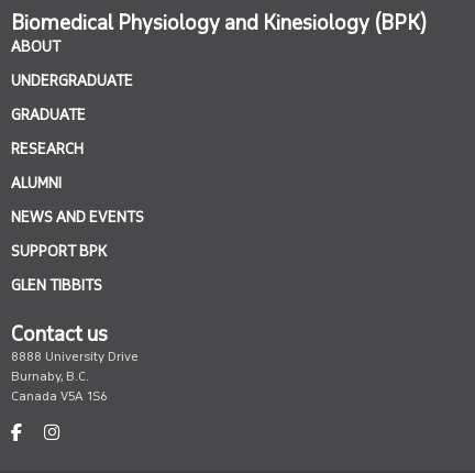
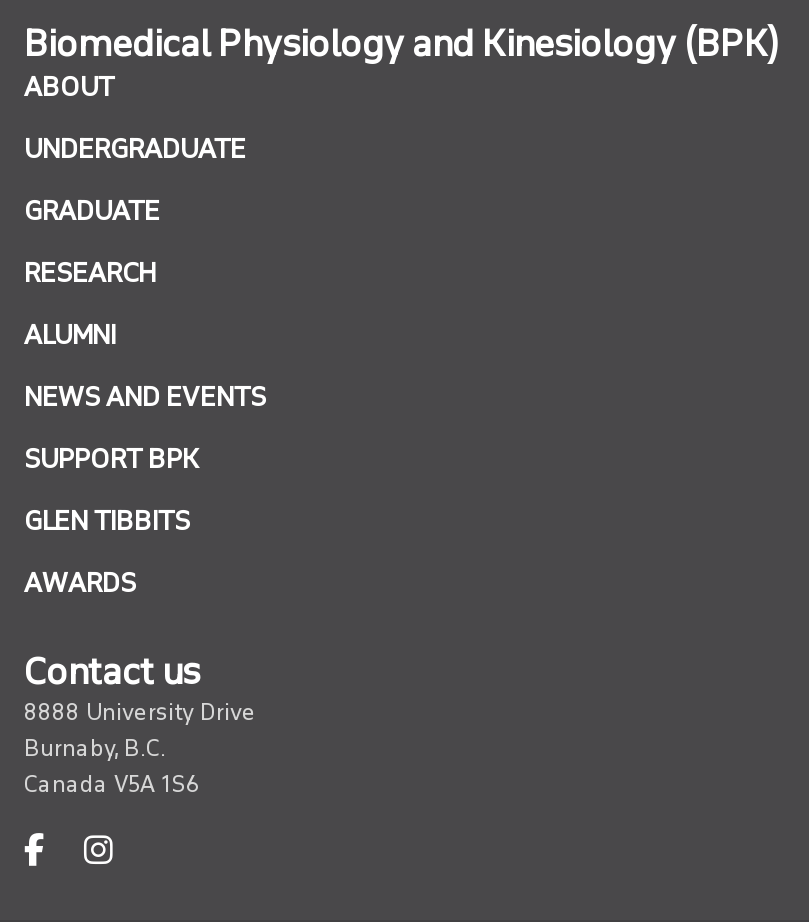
+ AWARDS
